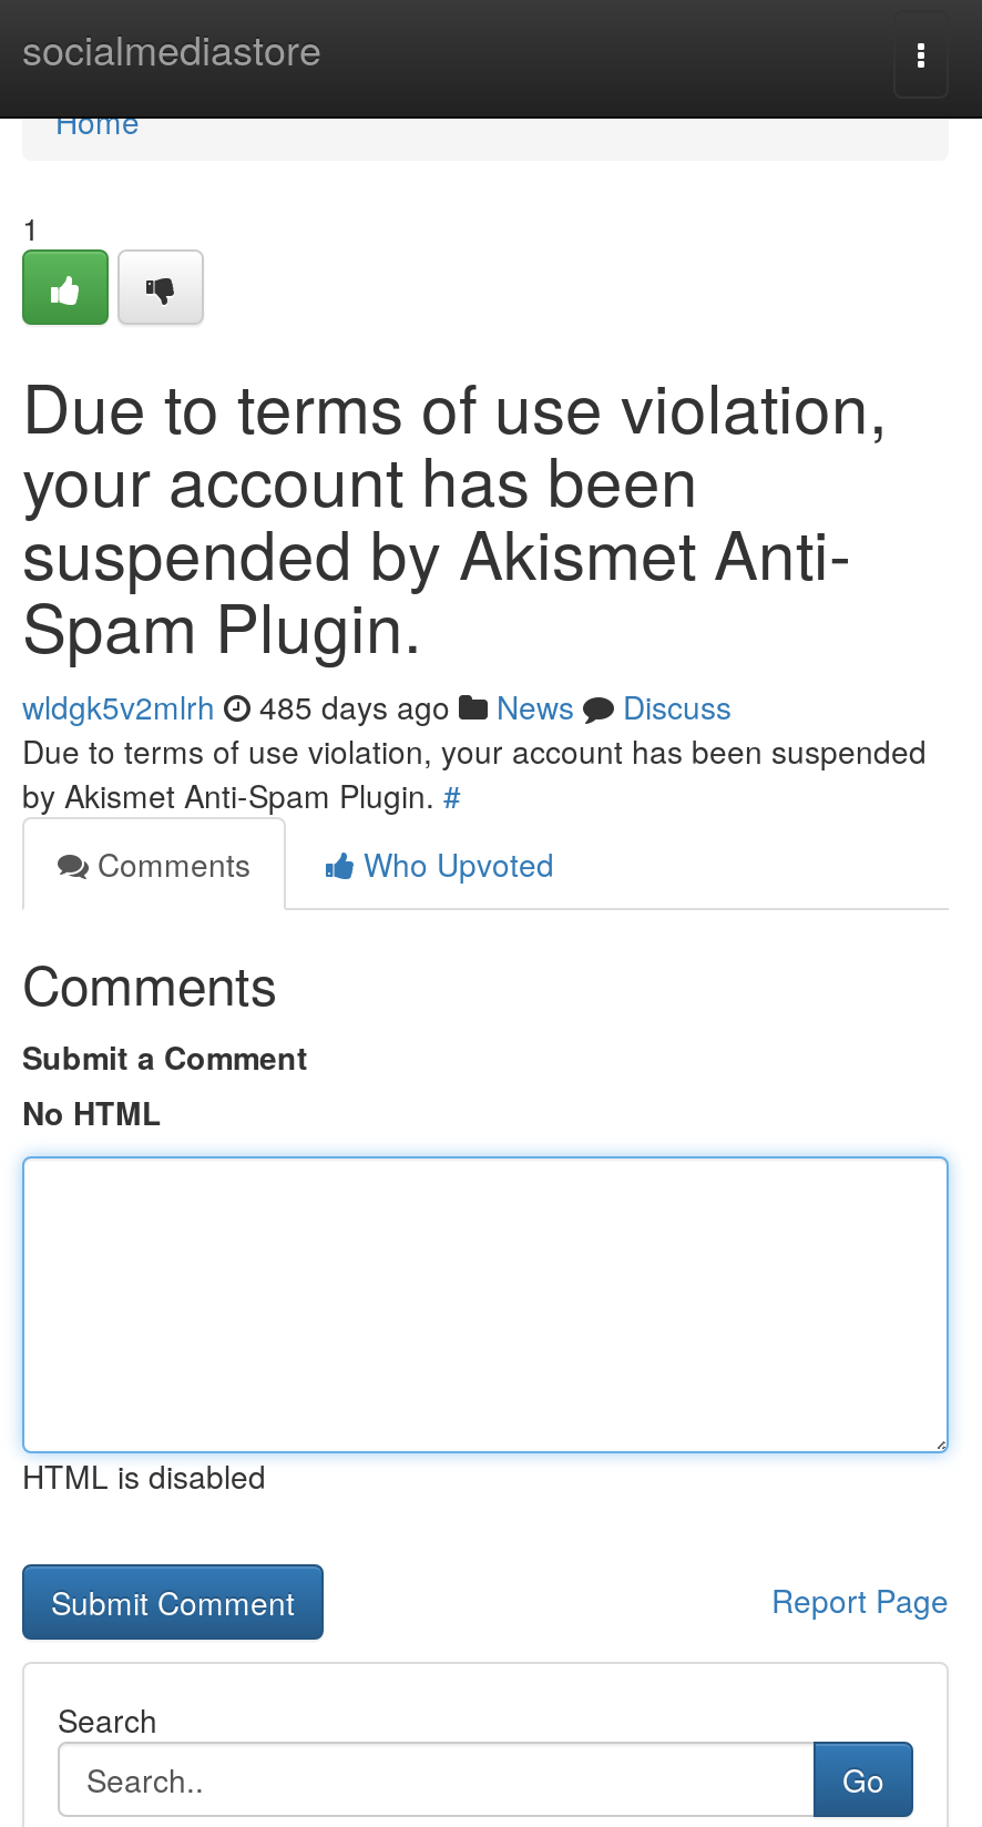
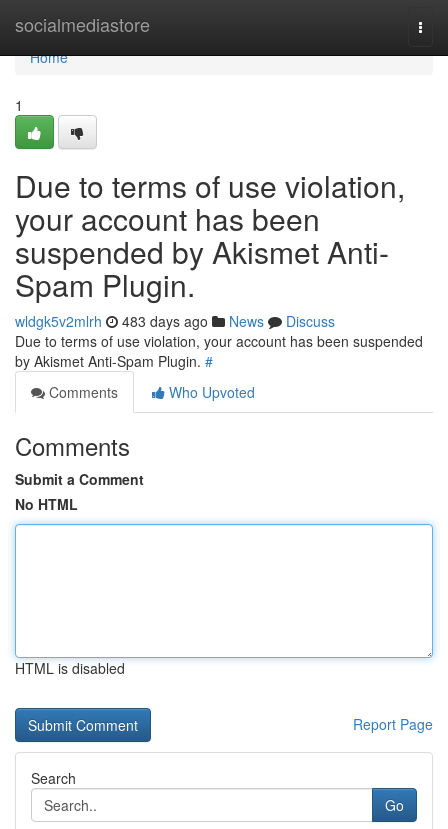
- wldgk5v2mlrh 485 days ago News Discuss
+ wldgk5v2mlrh 483 days ago News Discuss
